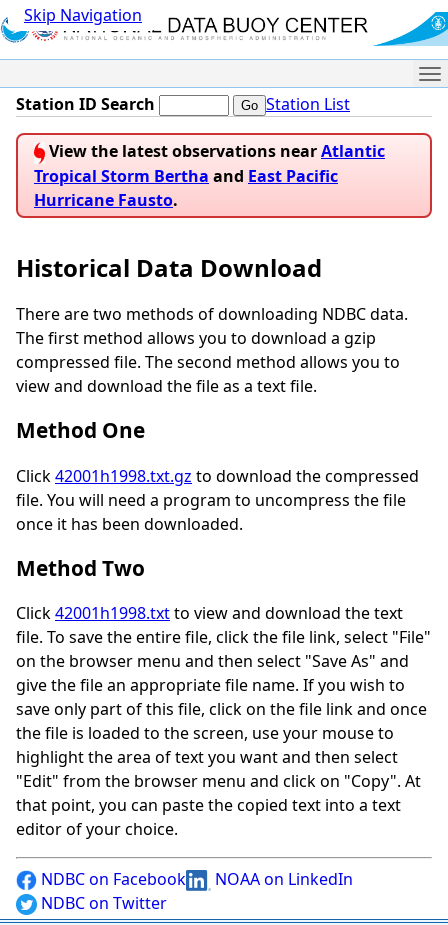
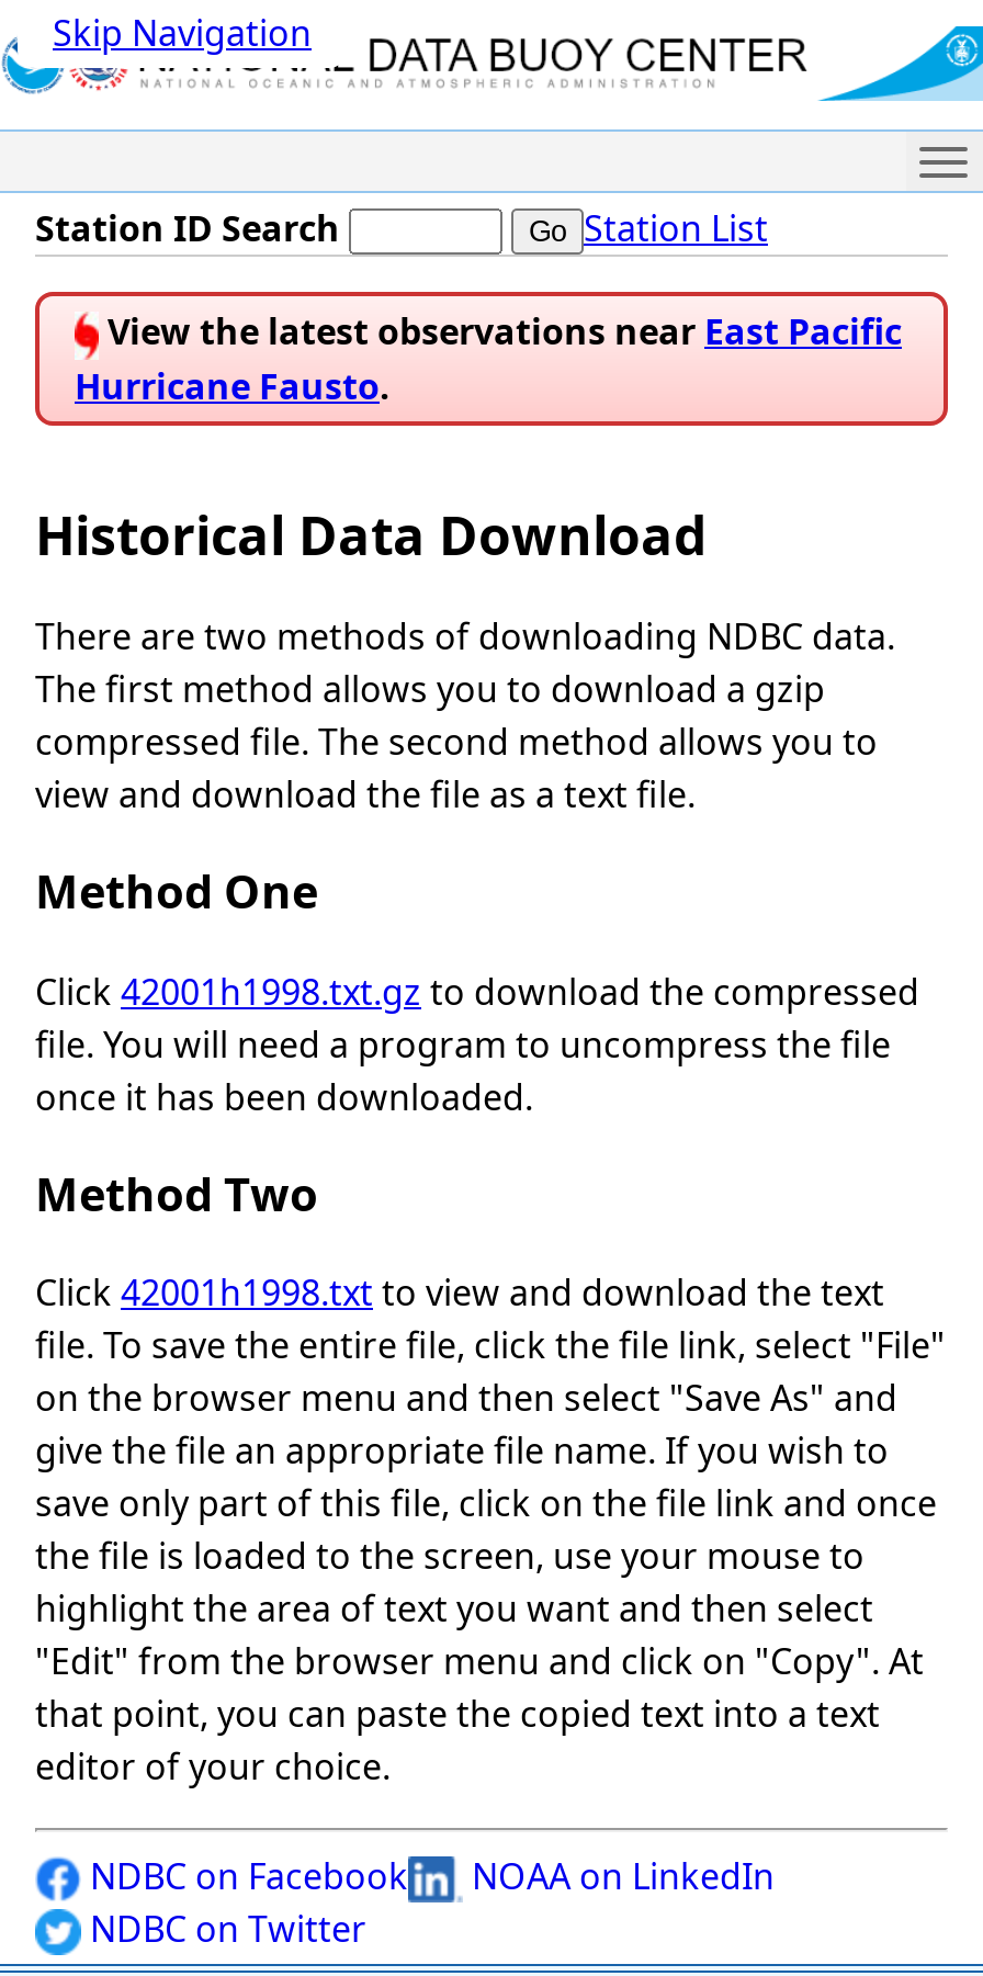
- View the latest observations near Atlantic
- Tropical Storm Bertha and East Pacific
+ View the latest observations near East Pacific
